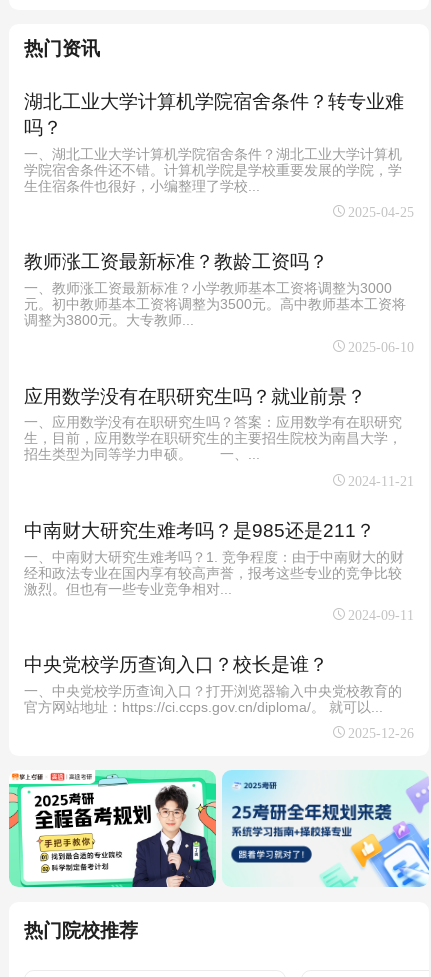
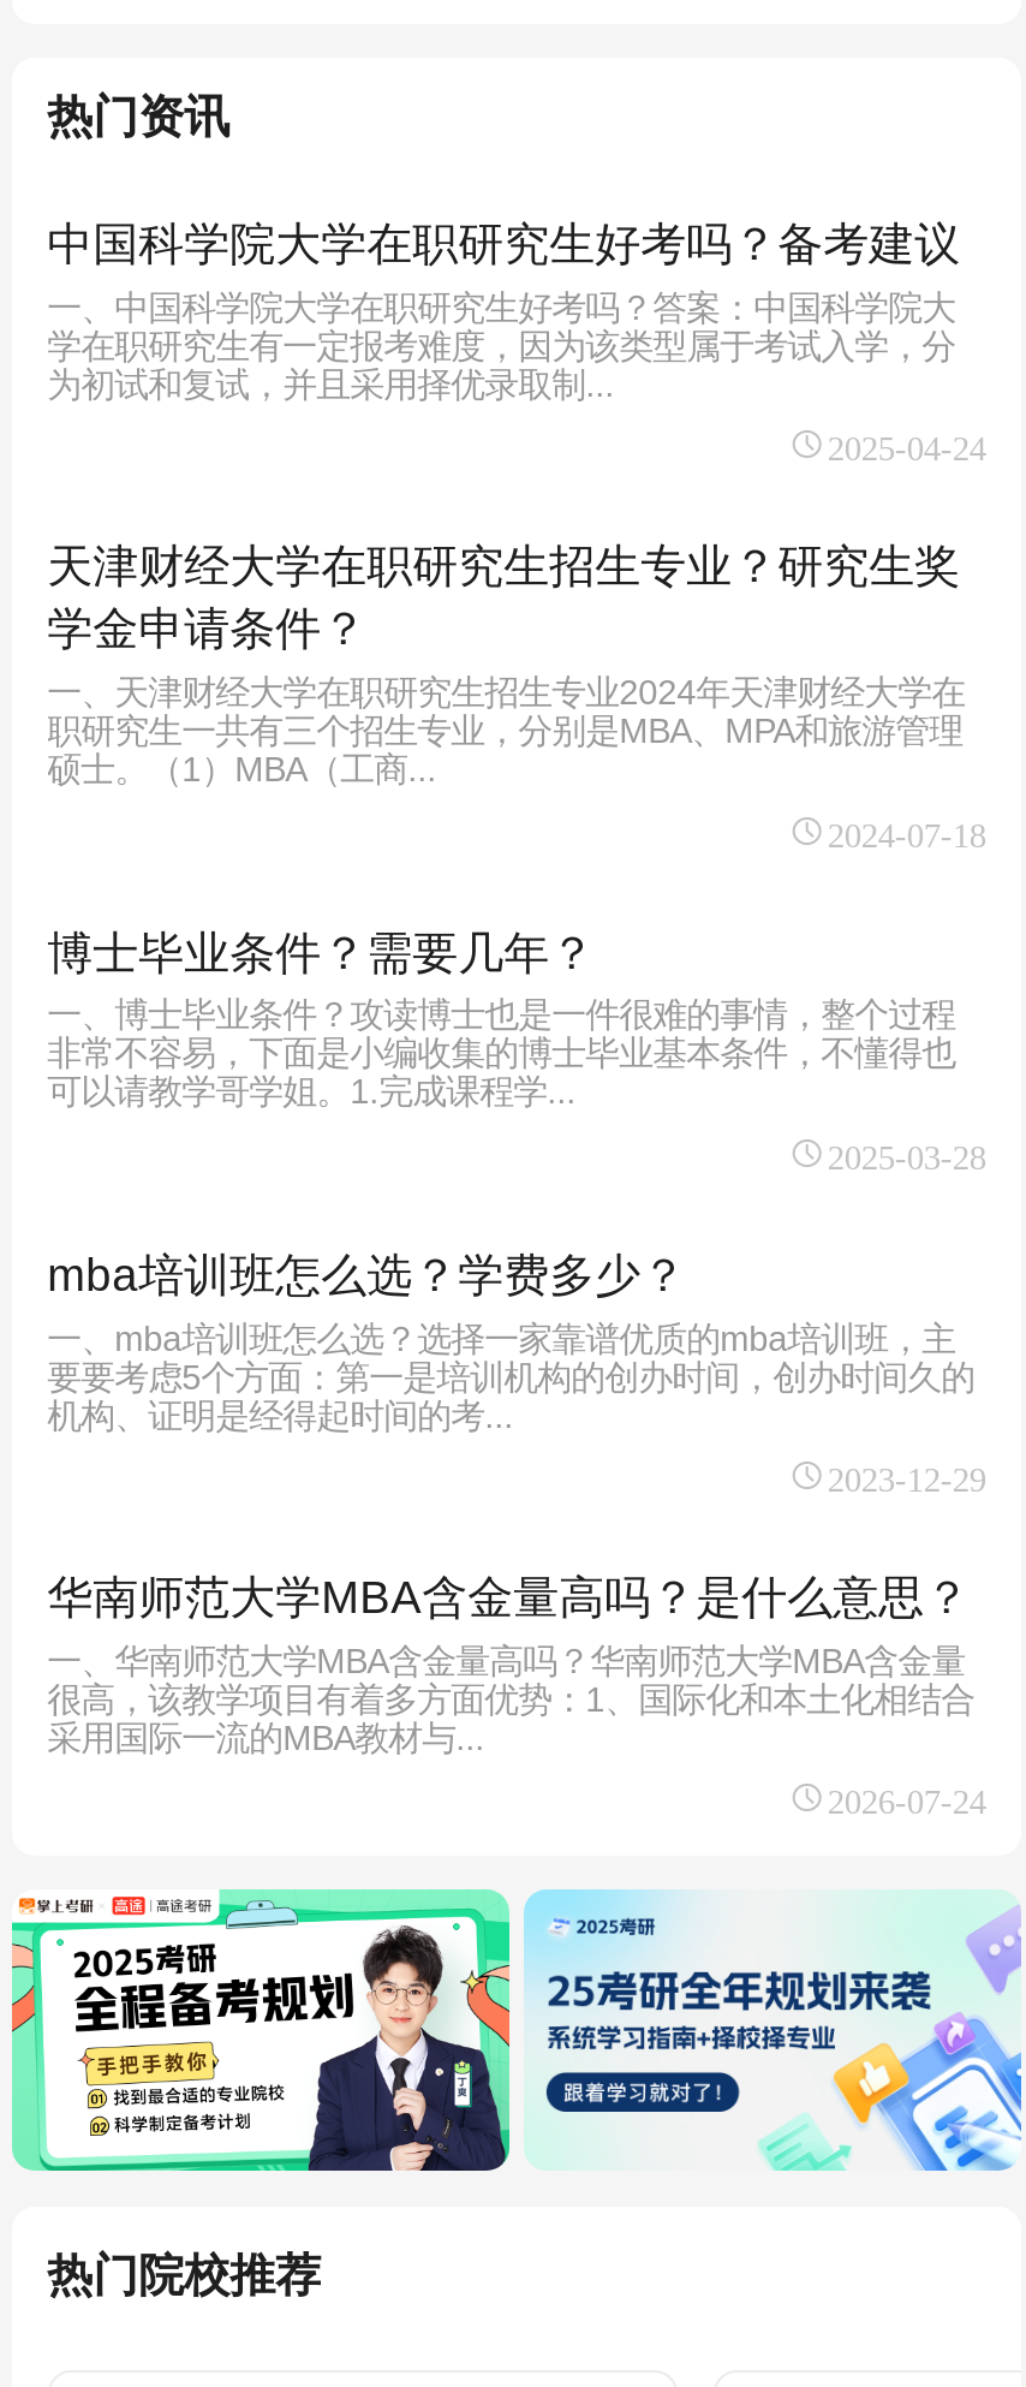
- 湖北工业大学计算机学院宿舍条件？转专业难
- 吗？
- 一、湖北工业大学计算机学院宿舍条件？湖北工业大学计算机
- 学院宿舍条件还不错。计算机学院是学校重要发展的学院，学
- 生住宿条件也很好，小编整理了学校...
+ 中国科学院大学在职研究生好考吗？备考建议
+ 一、中国科学院大学在职研究生好考吗？答案：中国科学院大
+ 学在职研究生有一定报考难度，因为该类型属于考试入学，分
+ 为初试和复试，并且采用择优录取制...

- 2025-04-25
+ 2025-04-24

- 教师涨工资最新标准？教龄工资吗？
- 一、教师涨工资最新标准？小学教师基本工资将调整为3000
- 元。初中教师基本工资将调整为3500元。高中教师基本工资将
- 调整为3800元。大专教师...
+ 天津财经大学在职研究生招生专业？研究生奖
+ 学金申请条件？
+ 一、天津财经大学在职研究生招生专业2024年天津财经大学在
+ 职研究生一共有三个招生专业，分别是MBA、MPA和旅游管理
+ 硕士。（1）MBA（工商...

- 2025-06-10
+ 2024-07-18

- 应用数学没有在职研究生吗？就业前景？
- 一、应用数学没有在职研究生吗？答案：应用数学有在职研究
- 生，目前，应用数学在职研究生的主要招生院校为南昌大学，
- 招生类型为同等学力申硕。 一、...
+ 博士毕业条件？需要几年？
+ 一、博士毕业条件？攻读博士也是一件很难的事情，整个过程
+ 非常不容易，下面是小编收集的博士毕业基本条件，不懂得也
+ 可以请教学哥学姐。1.完成课程学...

- 2024-11-21
+ 2025-03-28

- 中南财大研究生难考吗？是985还是211？
- 一、中南财大研究生难考吗？1. 竞争程度：由于中南财大的财
- 经和政法专业在国内享有较高声誉，报考这些专业的竞争比较
- 激烈。但也有一些专业竞争相对...
+ mba培训班怎么选？学费多少？
+ 一、mba培训班怎么选？选择一家靠谱优质的mba培训班，主
+ 要要考虑5个方面：第一是培训机构的创办时间，创办时间久的
+ 机构、证明是经得起时间的考...

- 2024-09-11
+ 2023-12-29

- 中央党校学历查询入口？校长是谁？
- 一、中央党校学历查询入口？打开浏览器输入中央党校教育的
- 官方网站地址：https://ci.ccps.gov.cn/diploma/。 就可以...
+ 华南师范大学MBA含金量高吗？是什么意思？
+ 一、华南师范大学MBA含金量高吗？华南师范大学MBA含金量
+ 很高，该教学项目有着多方面优势：1、国际化和本土化相结合
+ 采用国际一流的MBA教材与...

- 2025-12-26
+ 2026-07-24
